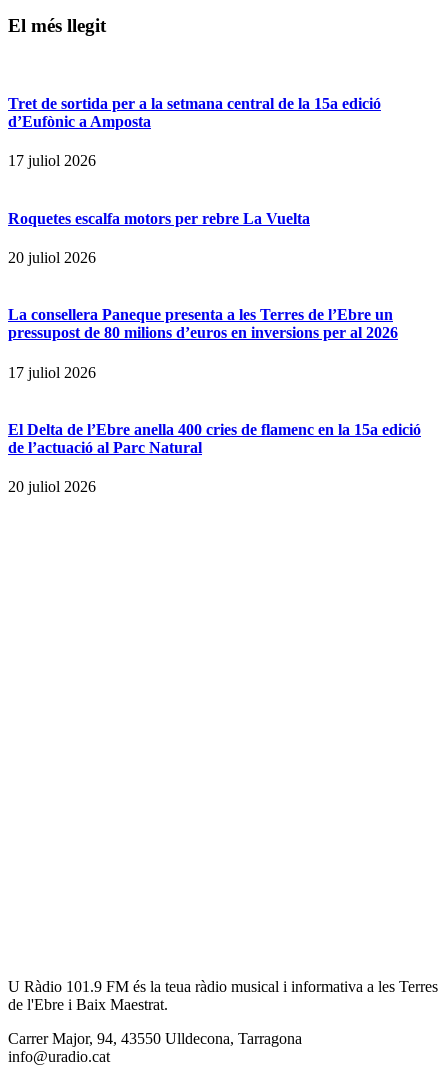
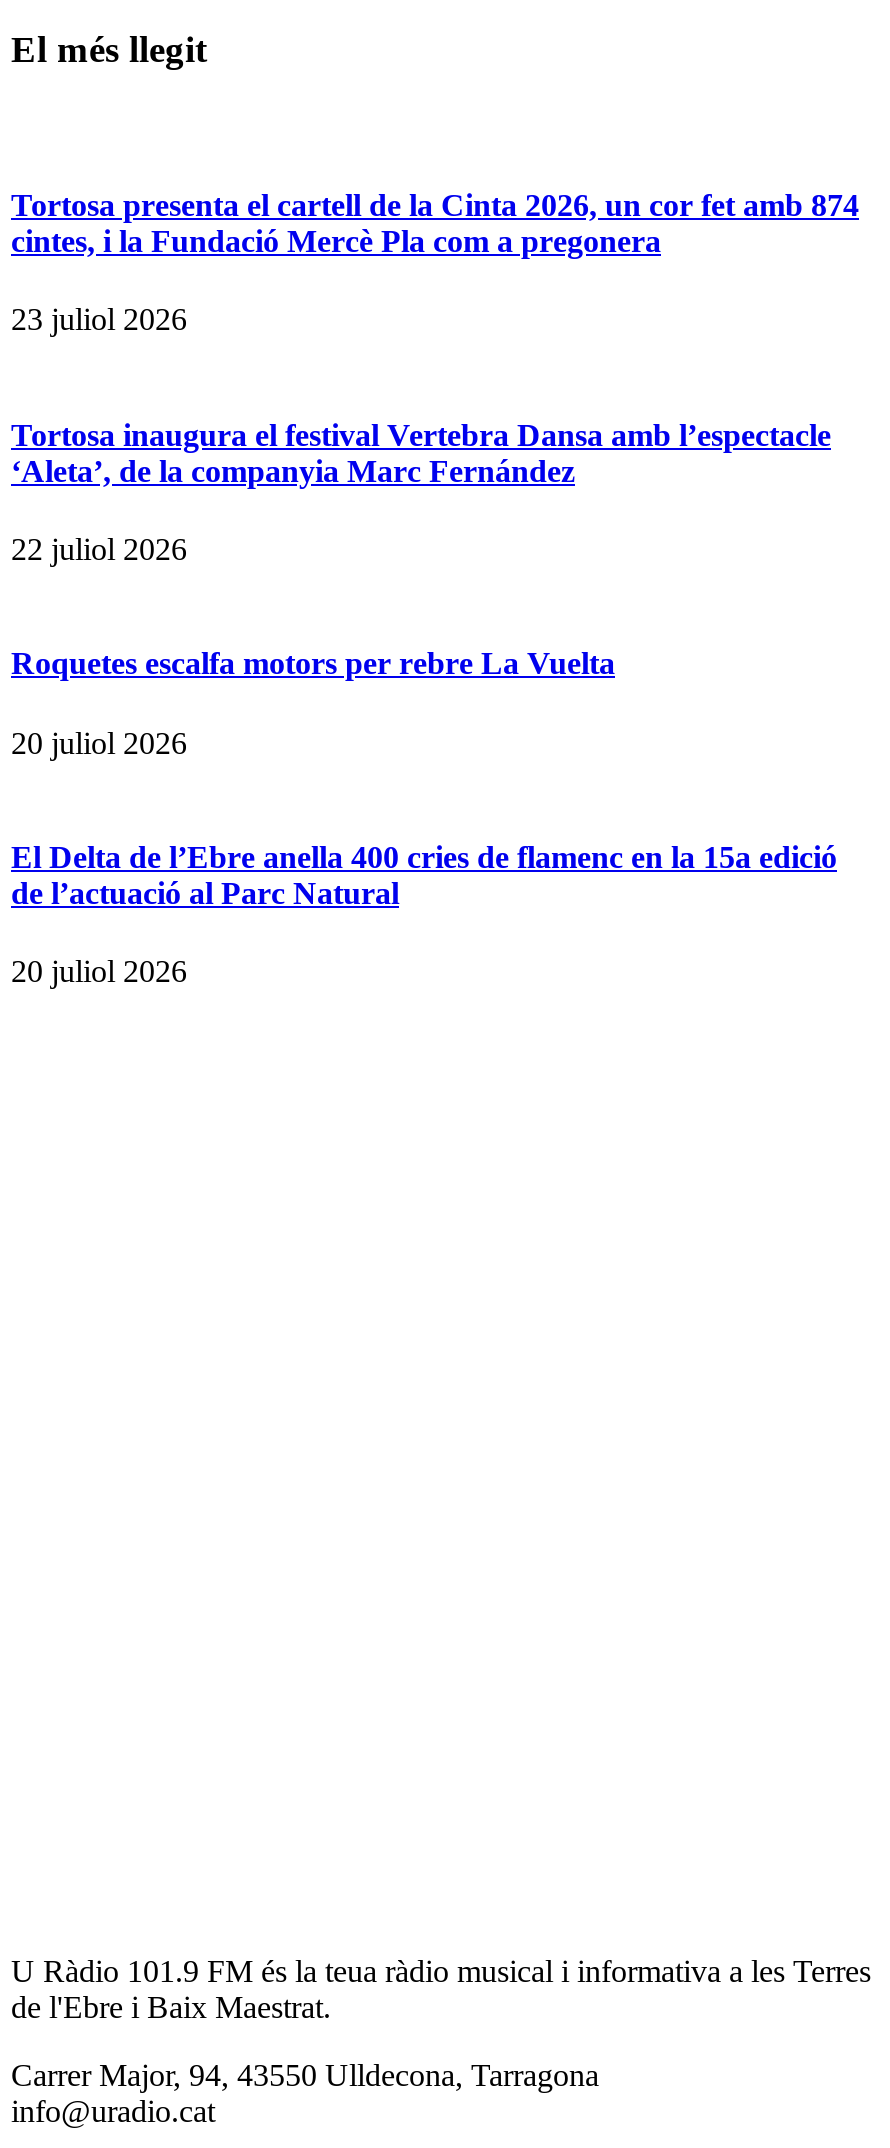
- Tret de sortida per a la setmana central de la 15a edició
- d’Eufònic a Amposta
- 17 juliol 2026
+ Tortosa presenta el cartell de la Cinta 2026, un cor fet amb 874
+ cintes, i la Fundació Mercè Pla com a pregonera
+ 23 juliol 2026
+ Tortosa inaugura el festival Vertebra Dansa amb l’espectacle
+ ‘Aleta’, de la companyia Marc Fernández
+ 22 juliol 2026

moved down: Roquetes escalfa motors per rebre La Vuelta | 20 juliol 2026

- La consellera Paneque presenta a les Terres de l’Ebre un
- pressupost de 80 milions d’euros en inversions per al 2026
- 17 juliol 2026
